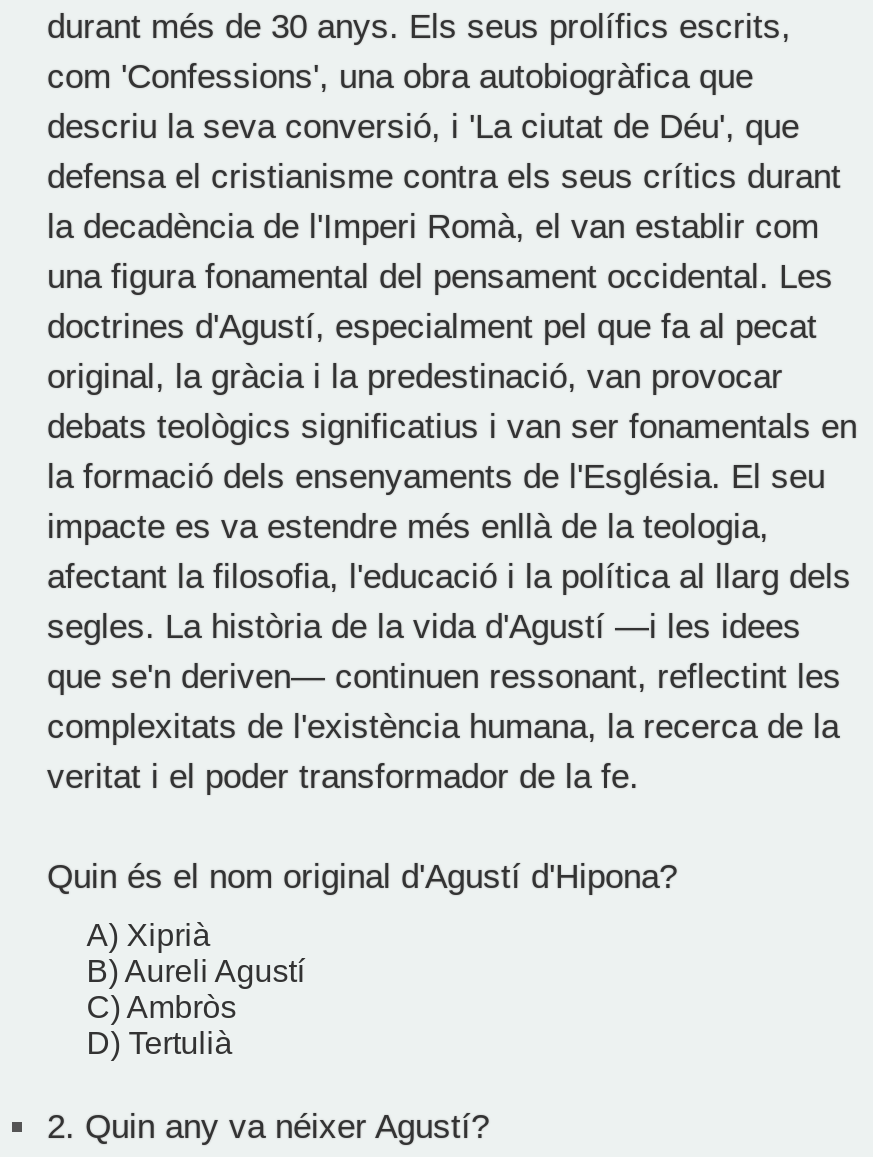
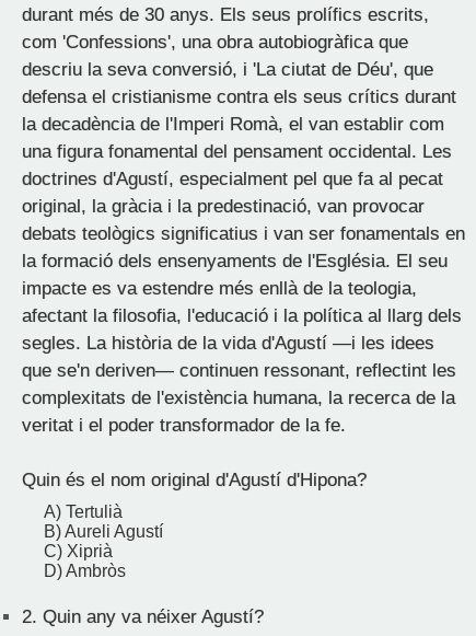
- A) Xiprià
+ A) Tertulià

- C) Ambròs
+ C) Xiprià

- D) Tertulià
+ D) Ambròs
